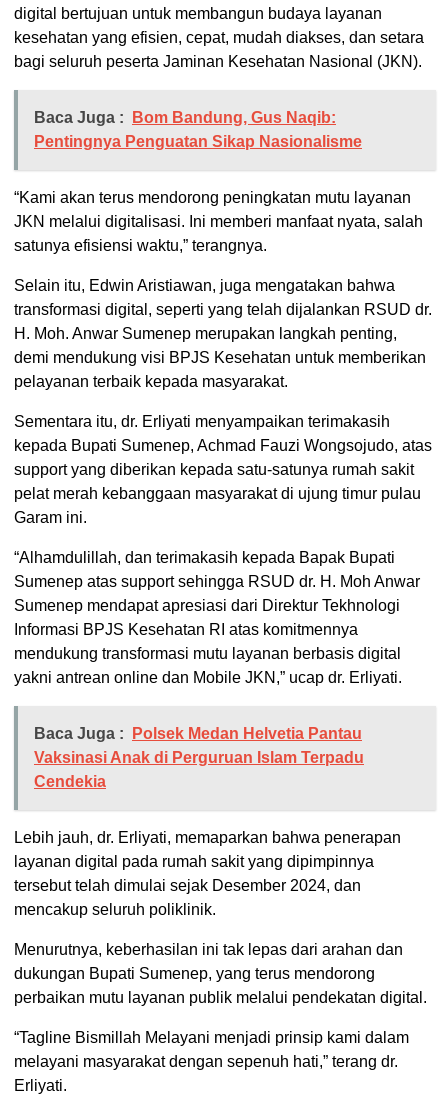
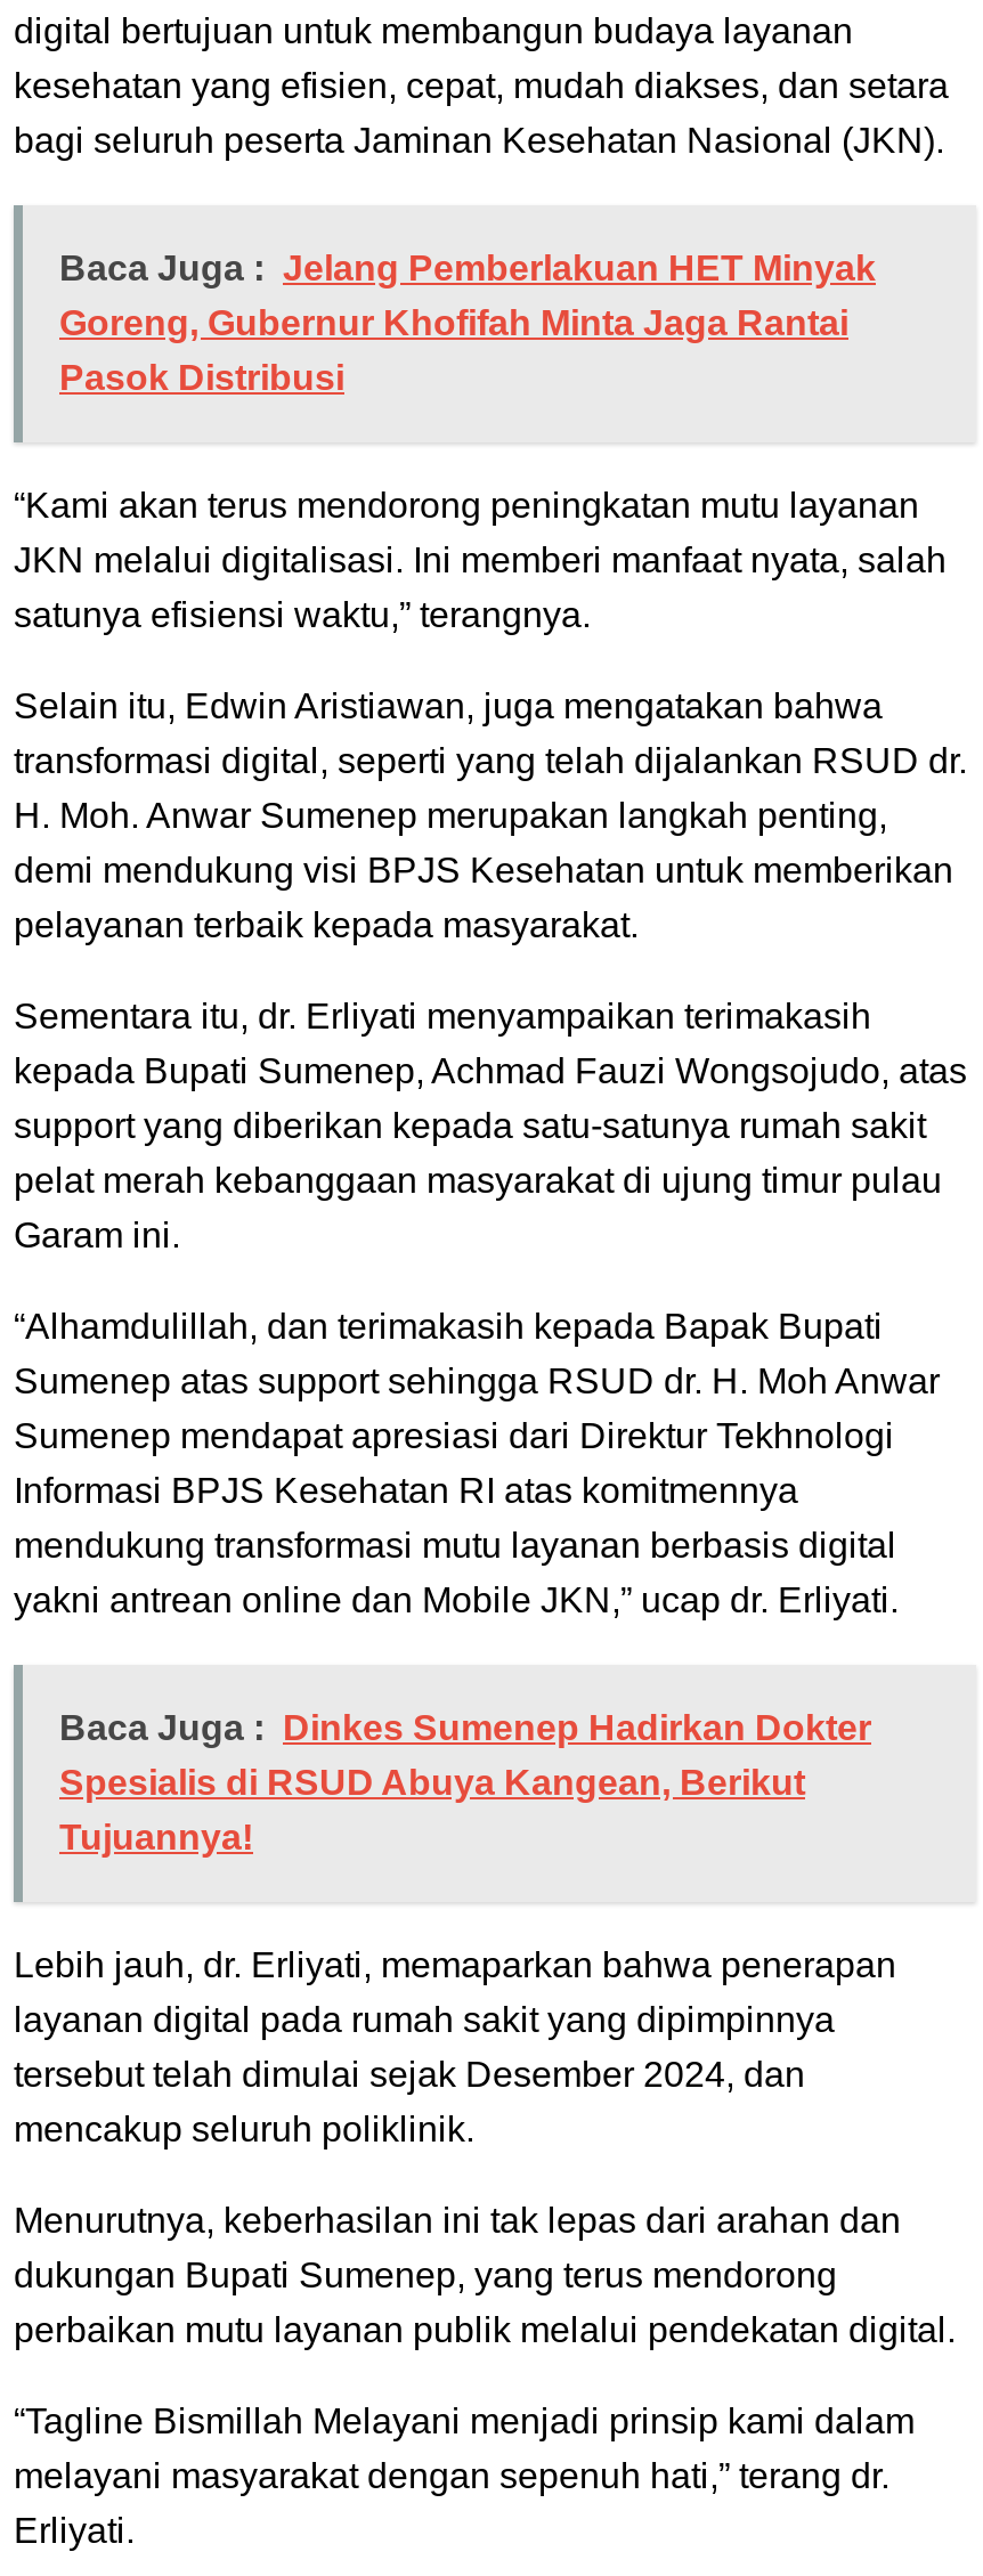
- Baca Juga : Bom Bandung, Gus Naqib:
- Pentingnya Penguatan Sikap Nasionalisme
+ Baca Juga : Jelang Pemberlakuan HET Minyak
+ Goreng, Gubernur Khofifah Minta Jaga Rantai
+ Pasok Distribusi

- Baca Juga : Polsek Medan Helvetia Pantau
- Vaksinasi Anak di Perguruan Islam Terpadu
- Cendekia
+ Baca Juga : Dinkes Sumenep Hadirkan Dokter
+ Spesialis di RSUD Abuya Kangean, Berikut
+ Tujuannya!
